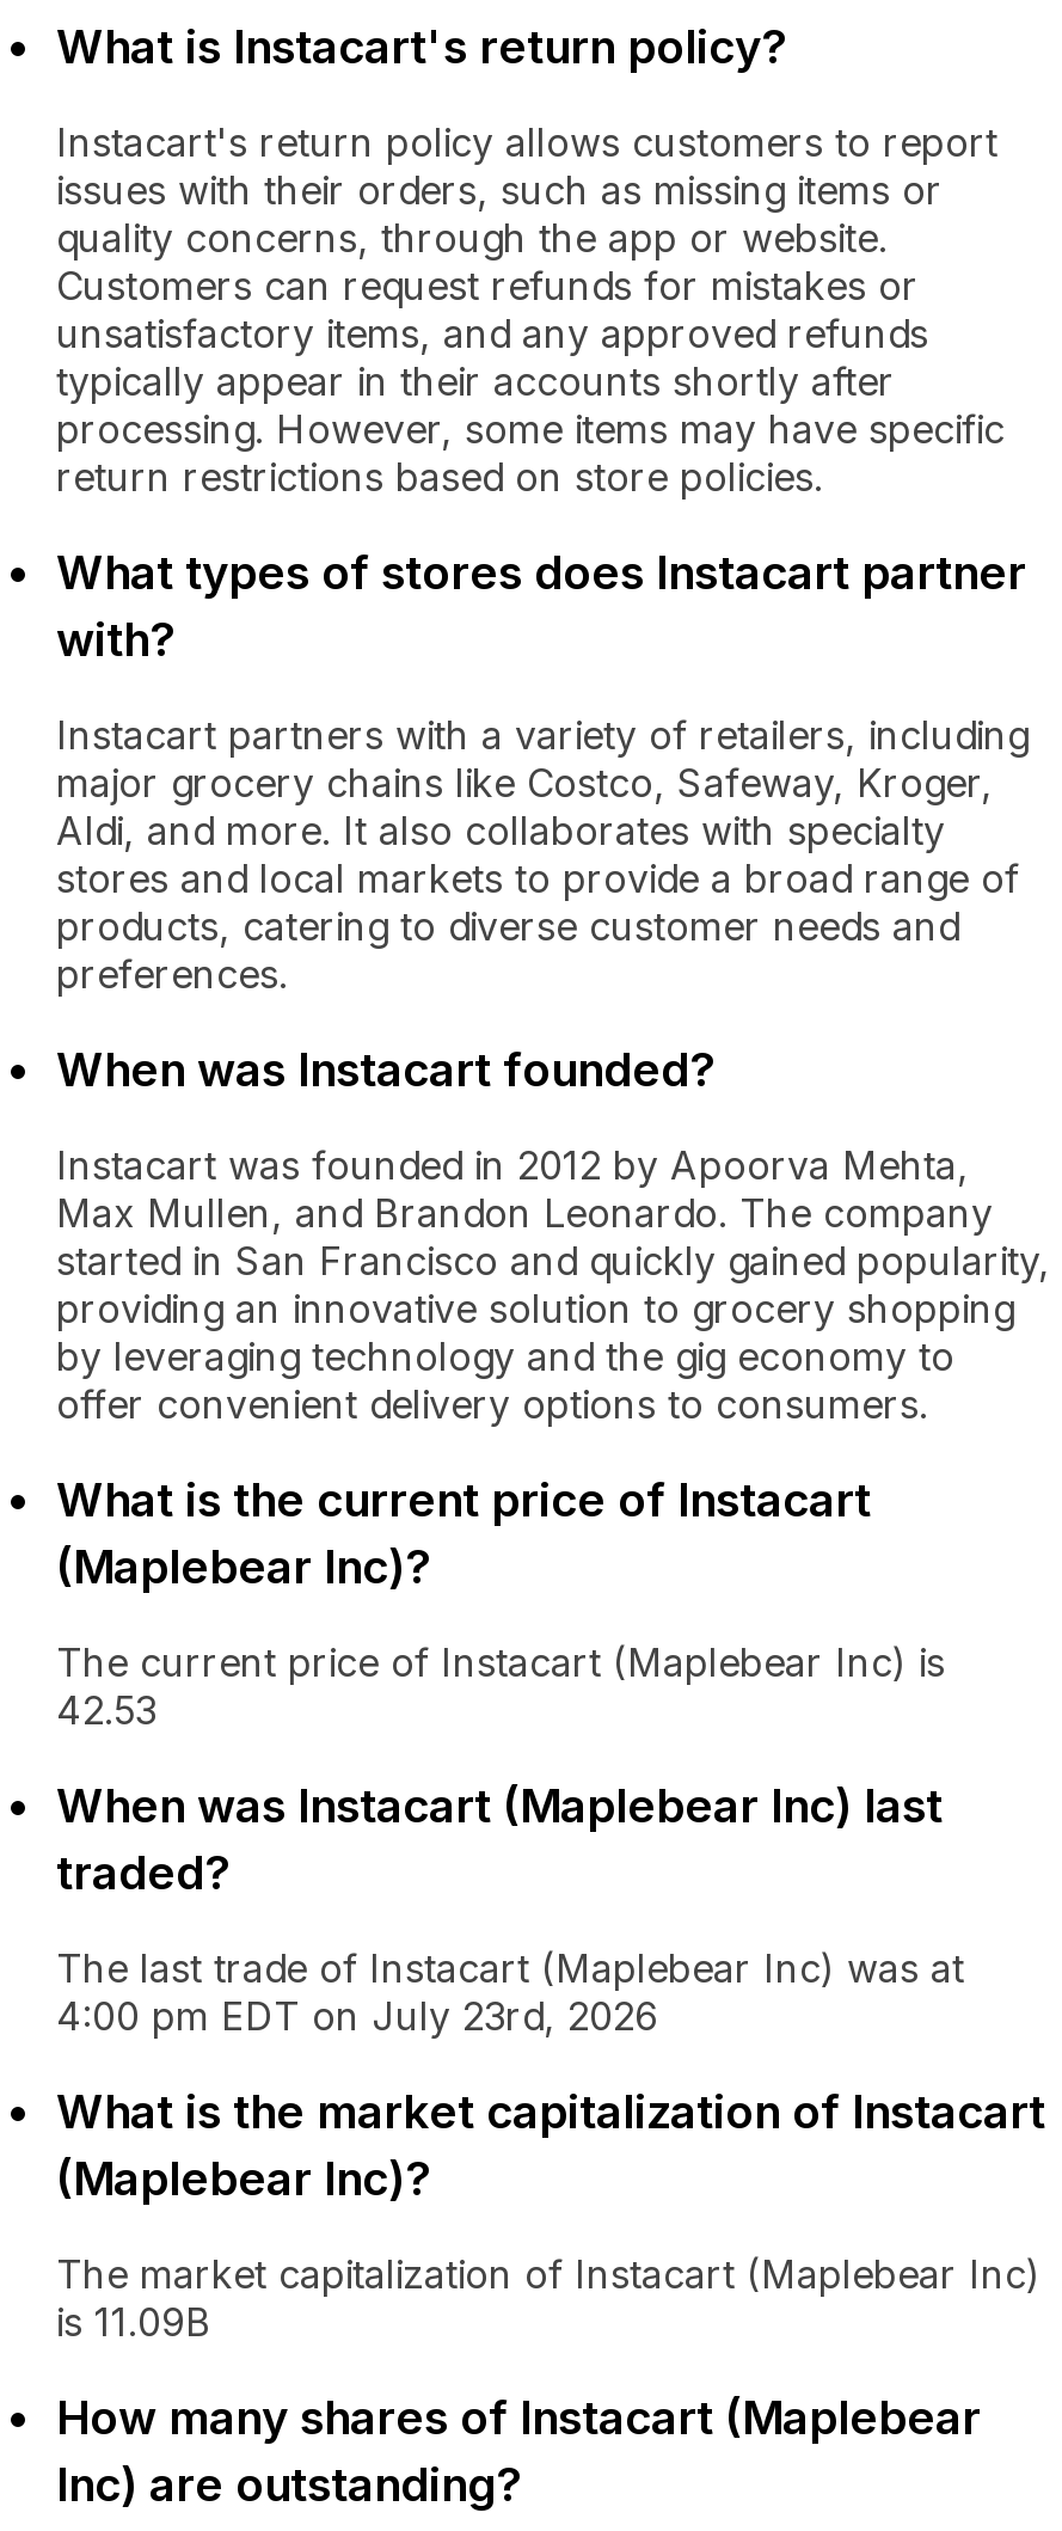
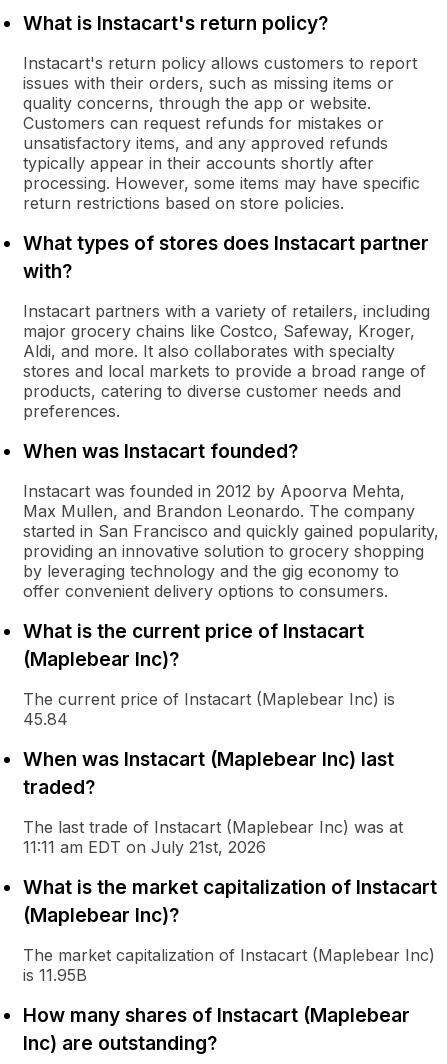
- 42.53
+ 45.84

- 4:00 pm EDT on July 23rd, 2026
+ 11:11 am EDT on July 21st, 2026

- is 11.09B
+ is 11.95B
